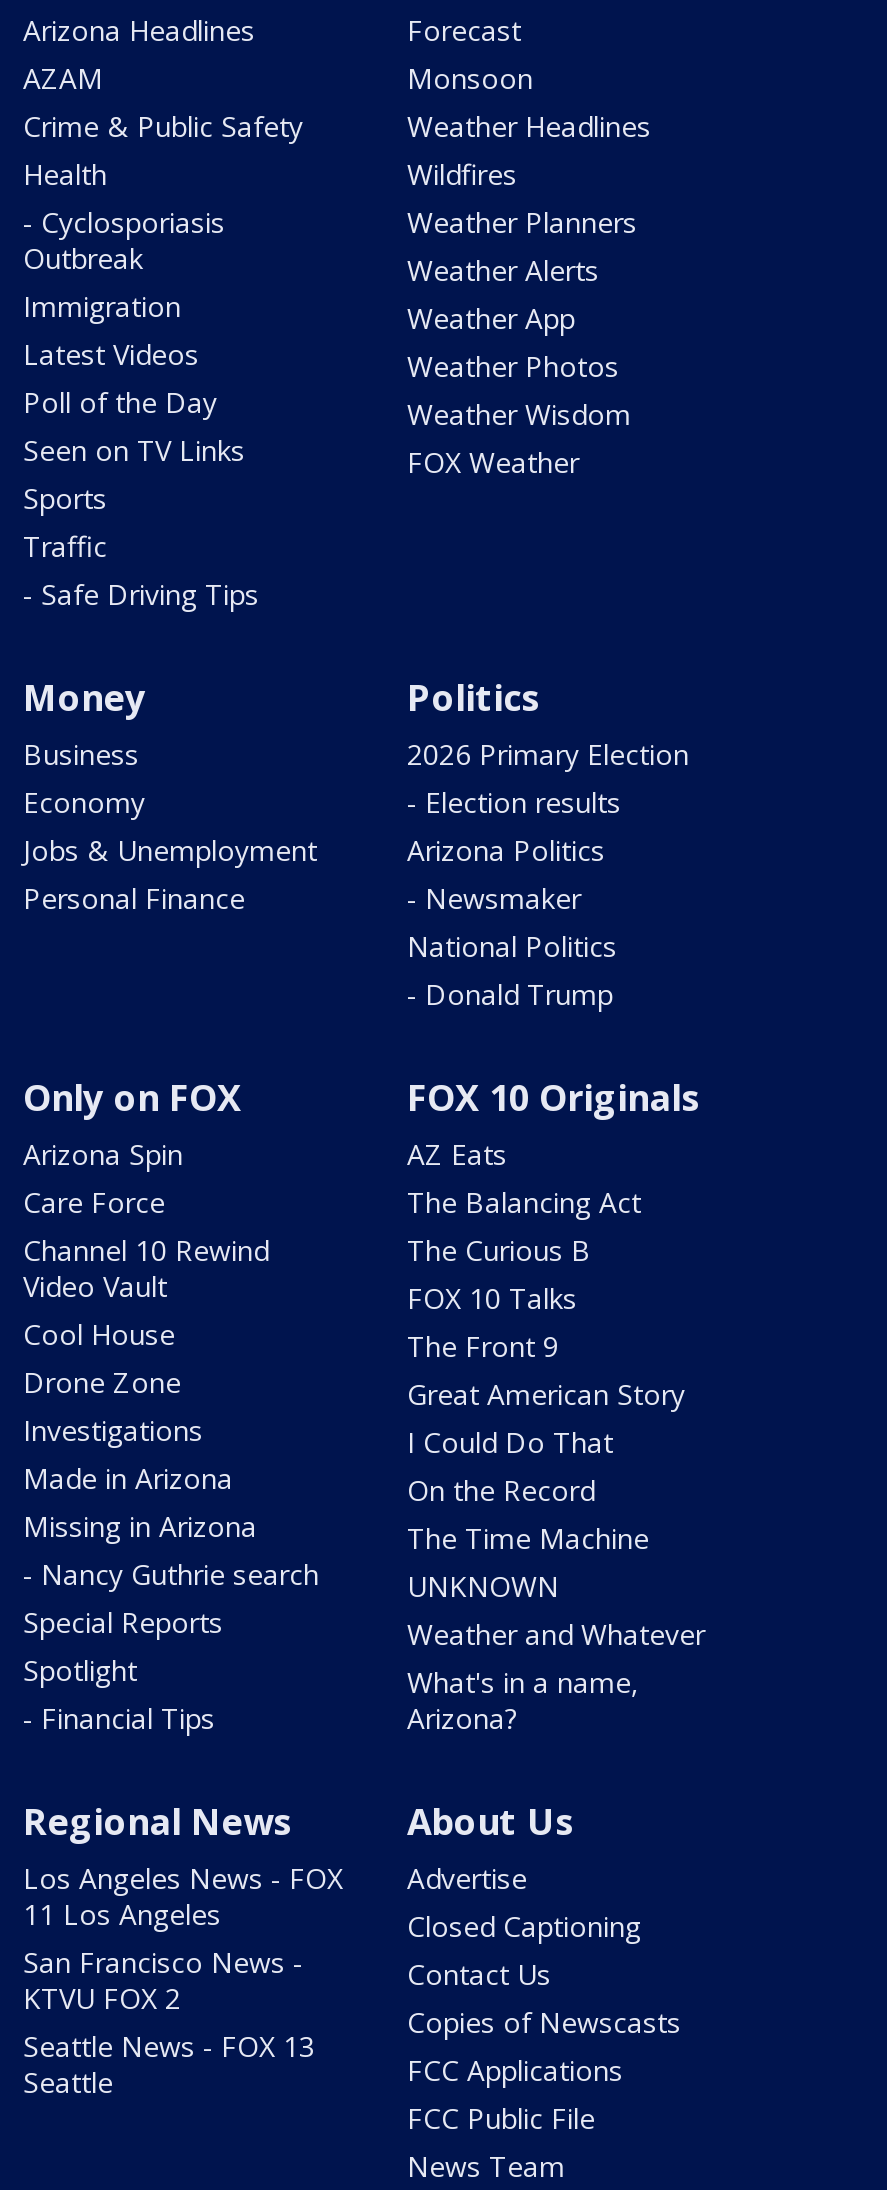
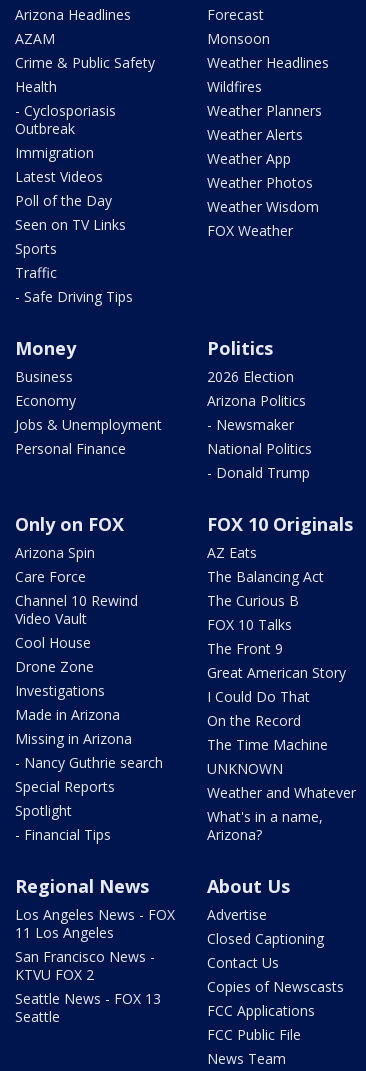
- 2026 Primary Election
- - Election results
+ 2026 Election
